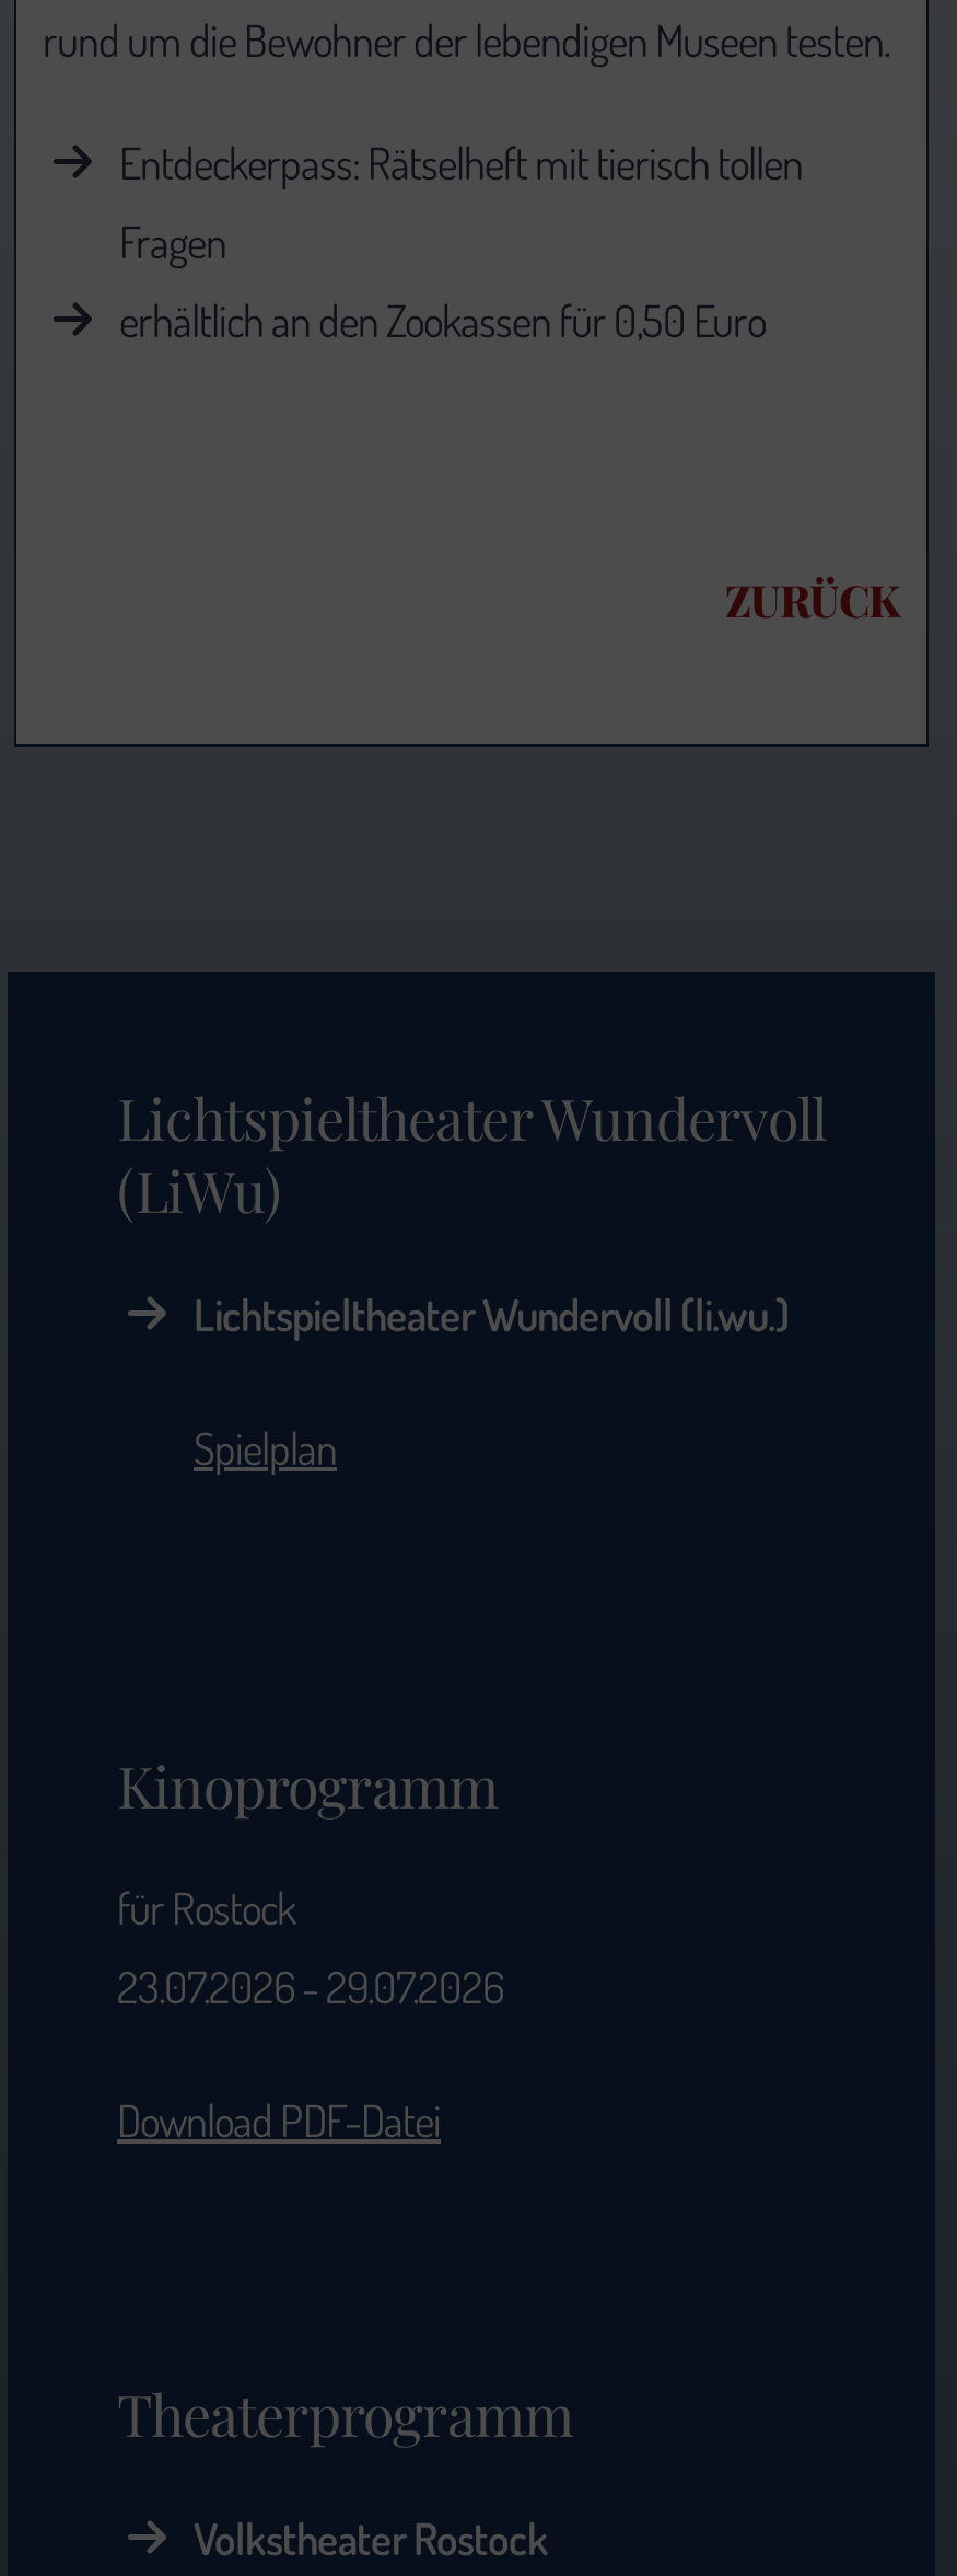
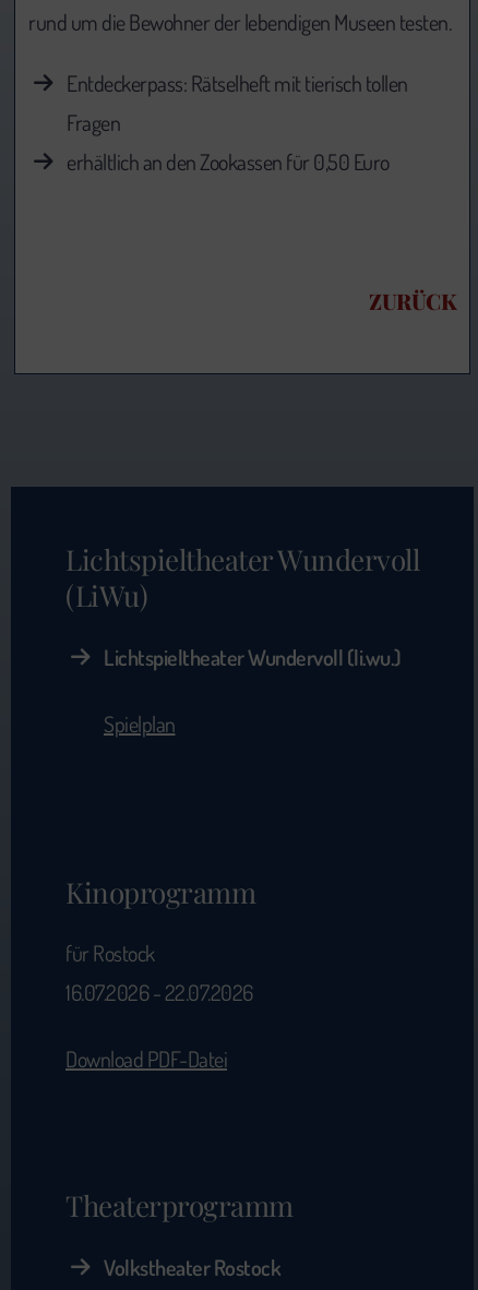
- 23.07.2026 - 29.07.2026
+ 16.07.2026 - 22.07.2026
